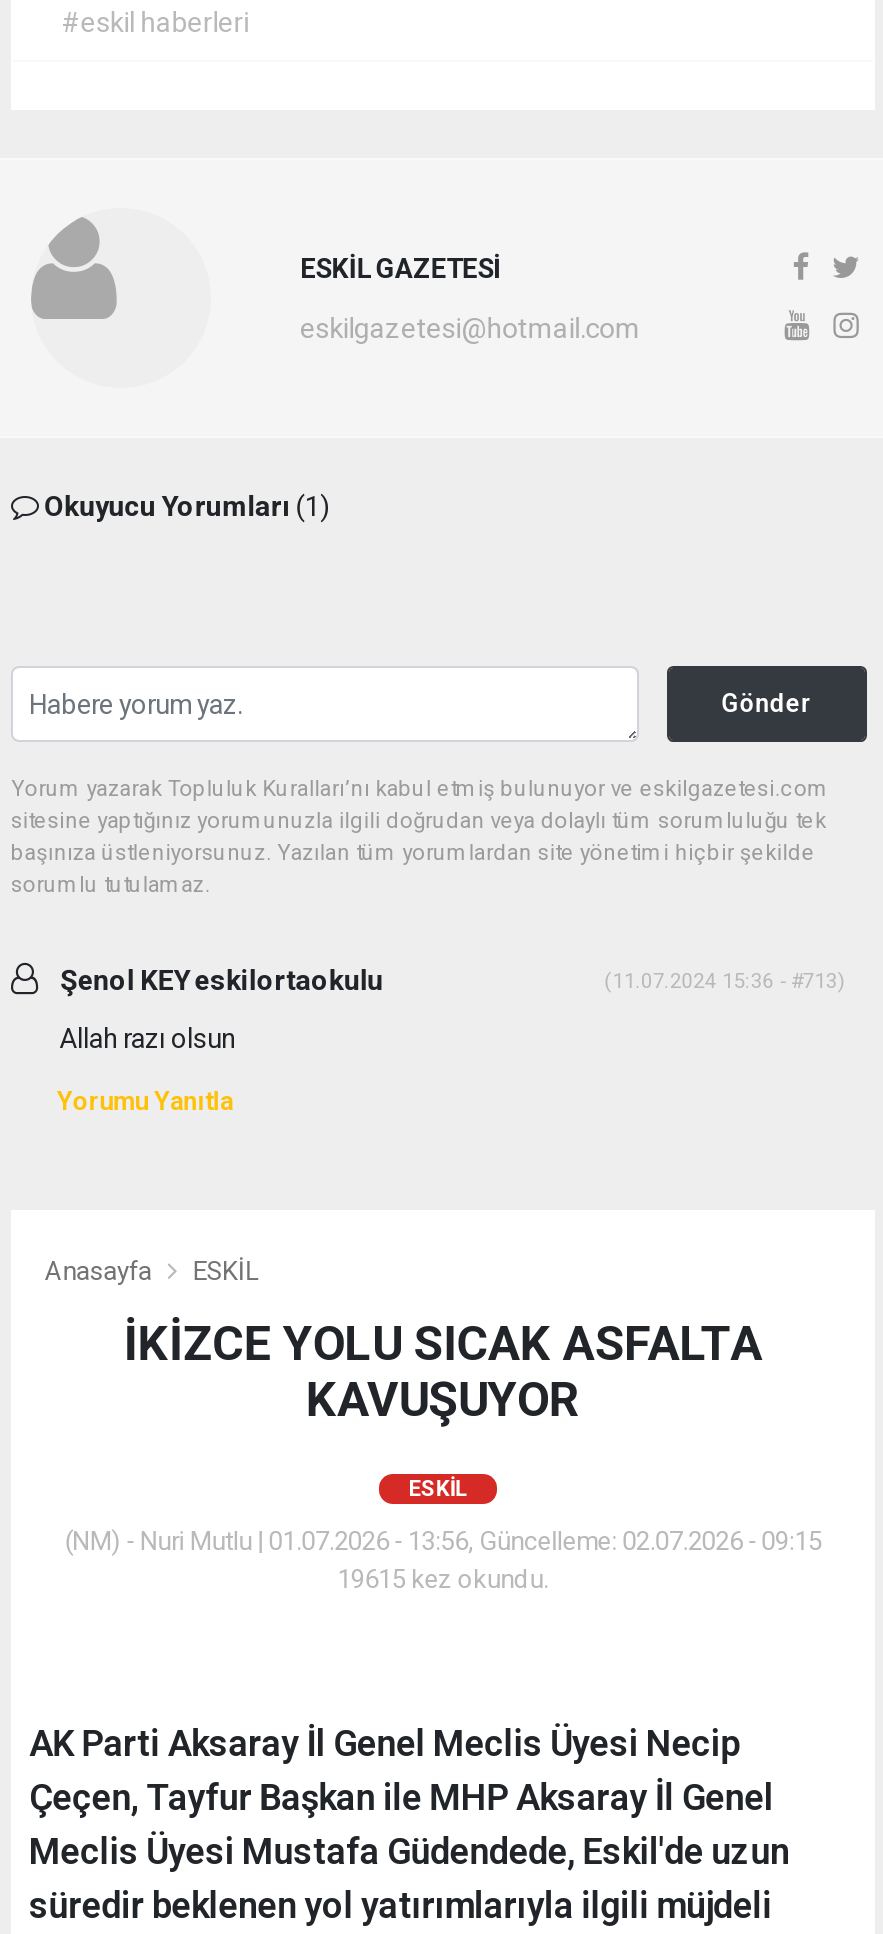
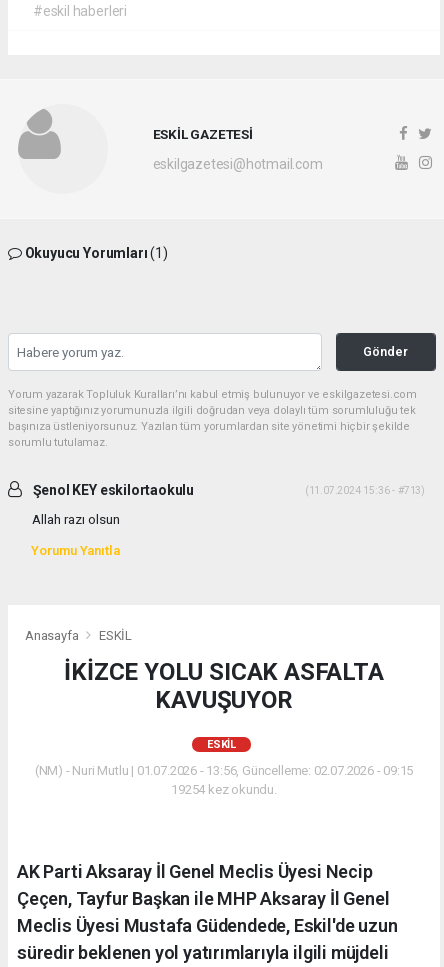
- 19615 kez okundu.
+ 19254 kez okundu.
